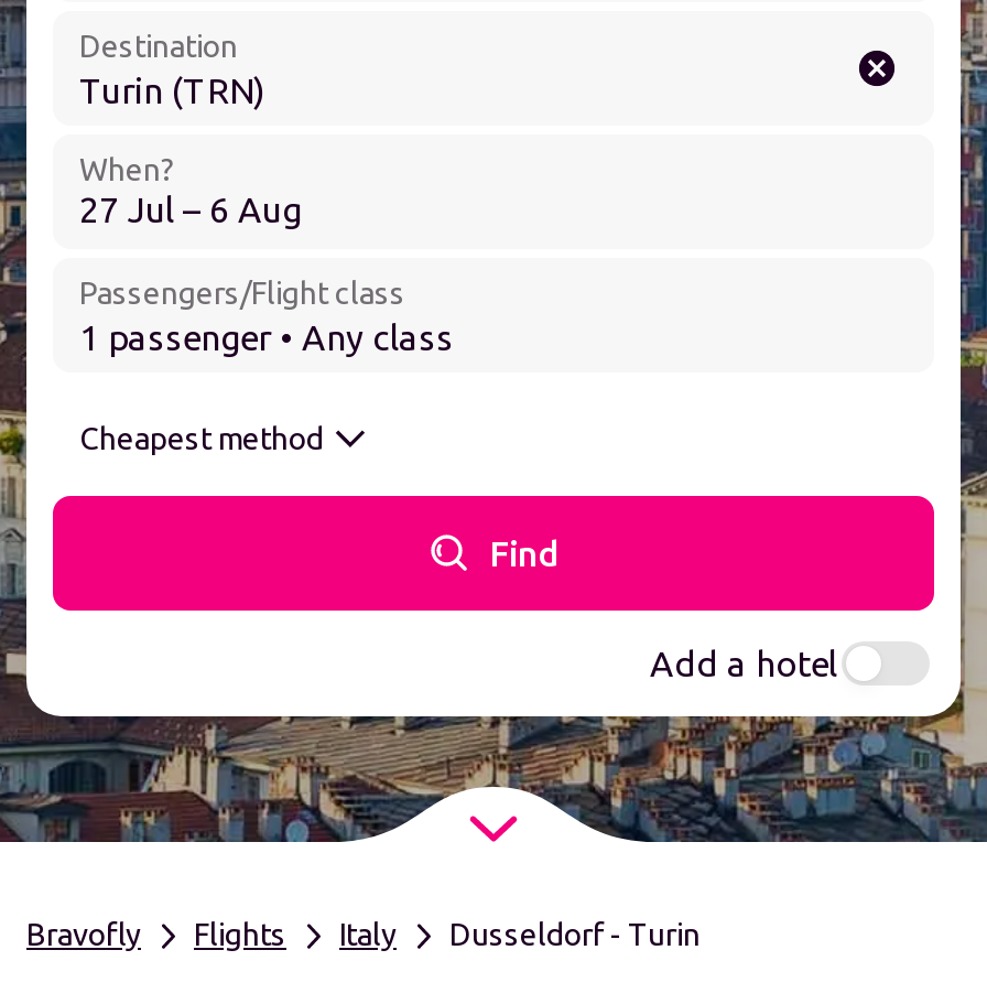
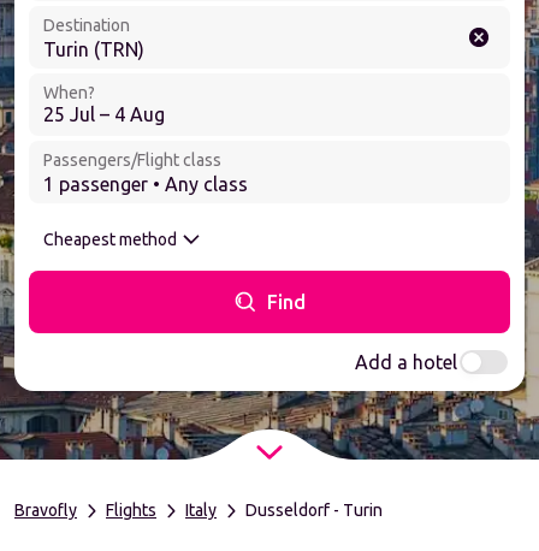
- 27 Jul – 6 Aug
+ 25 Jul – 4 Aug
